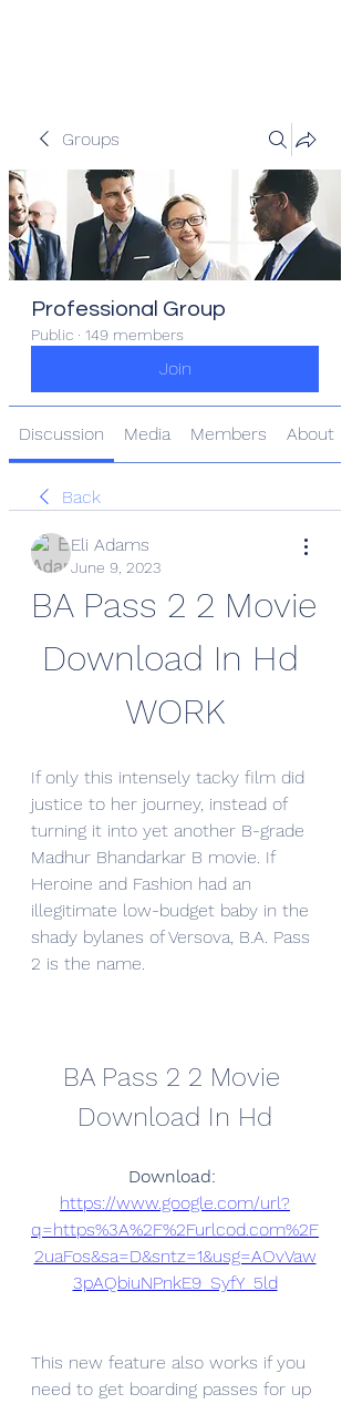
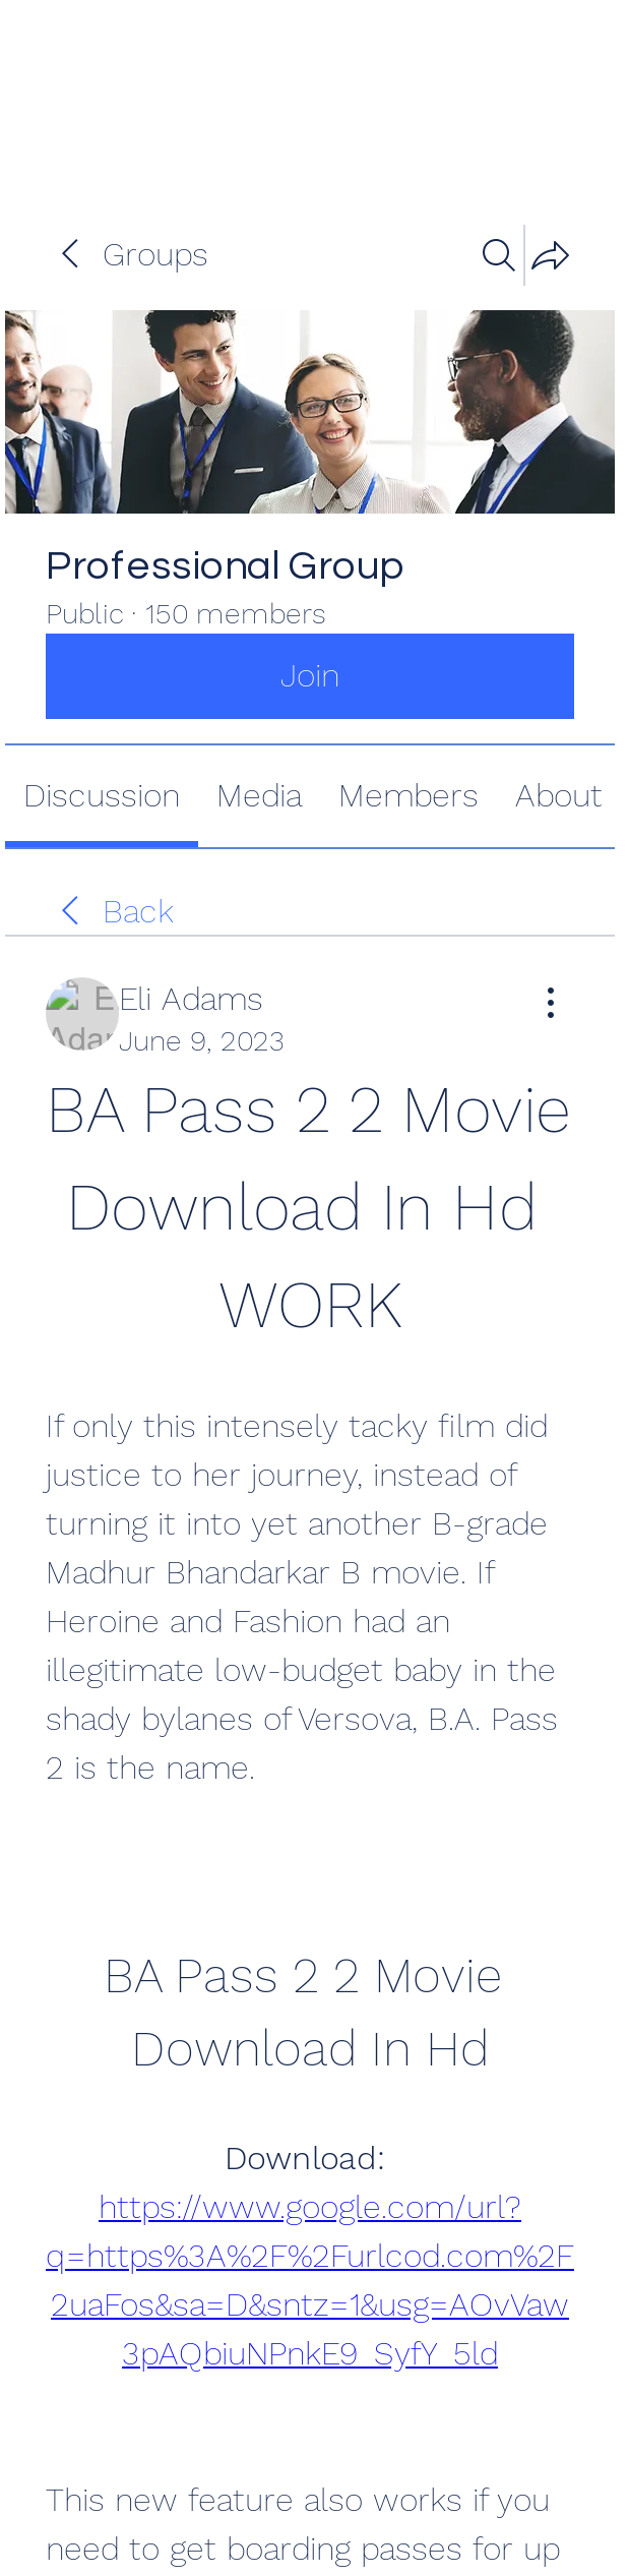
- Public · 149 members
+ Public · 150 members
